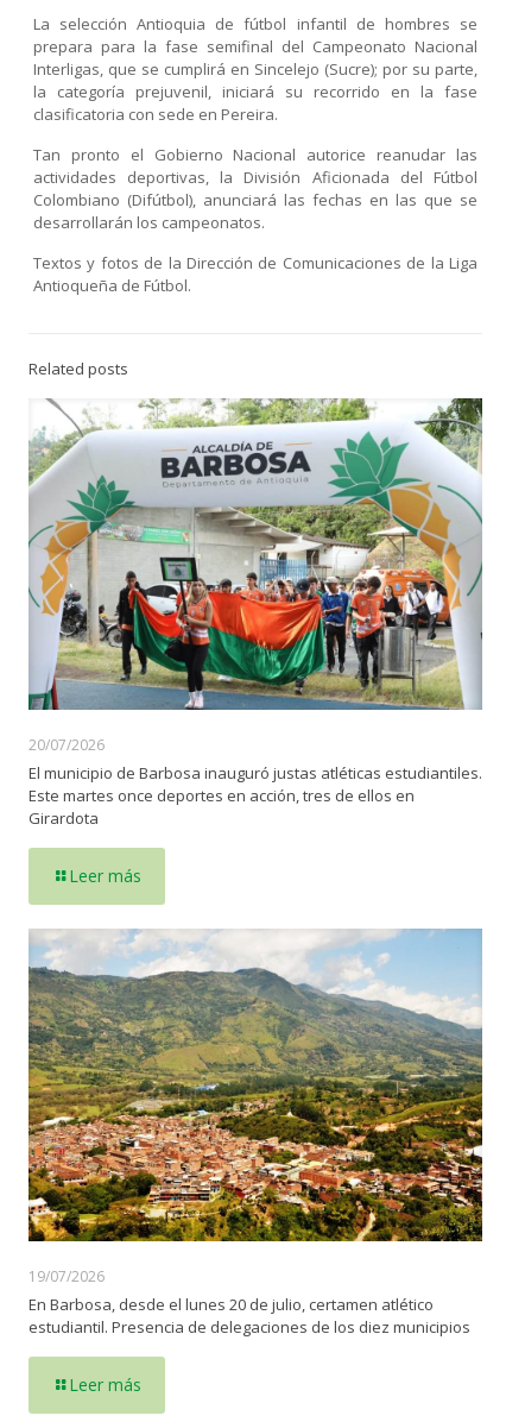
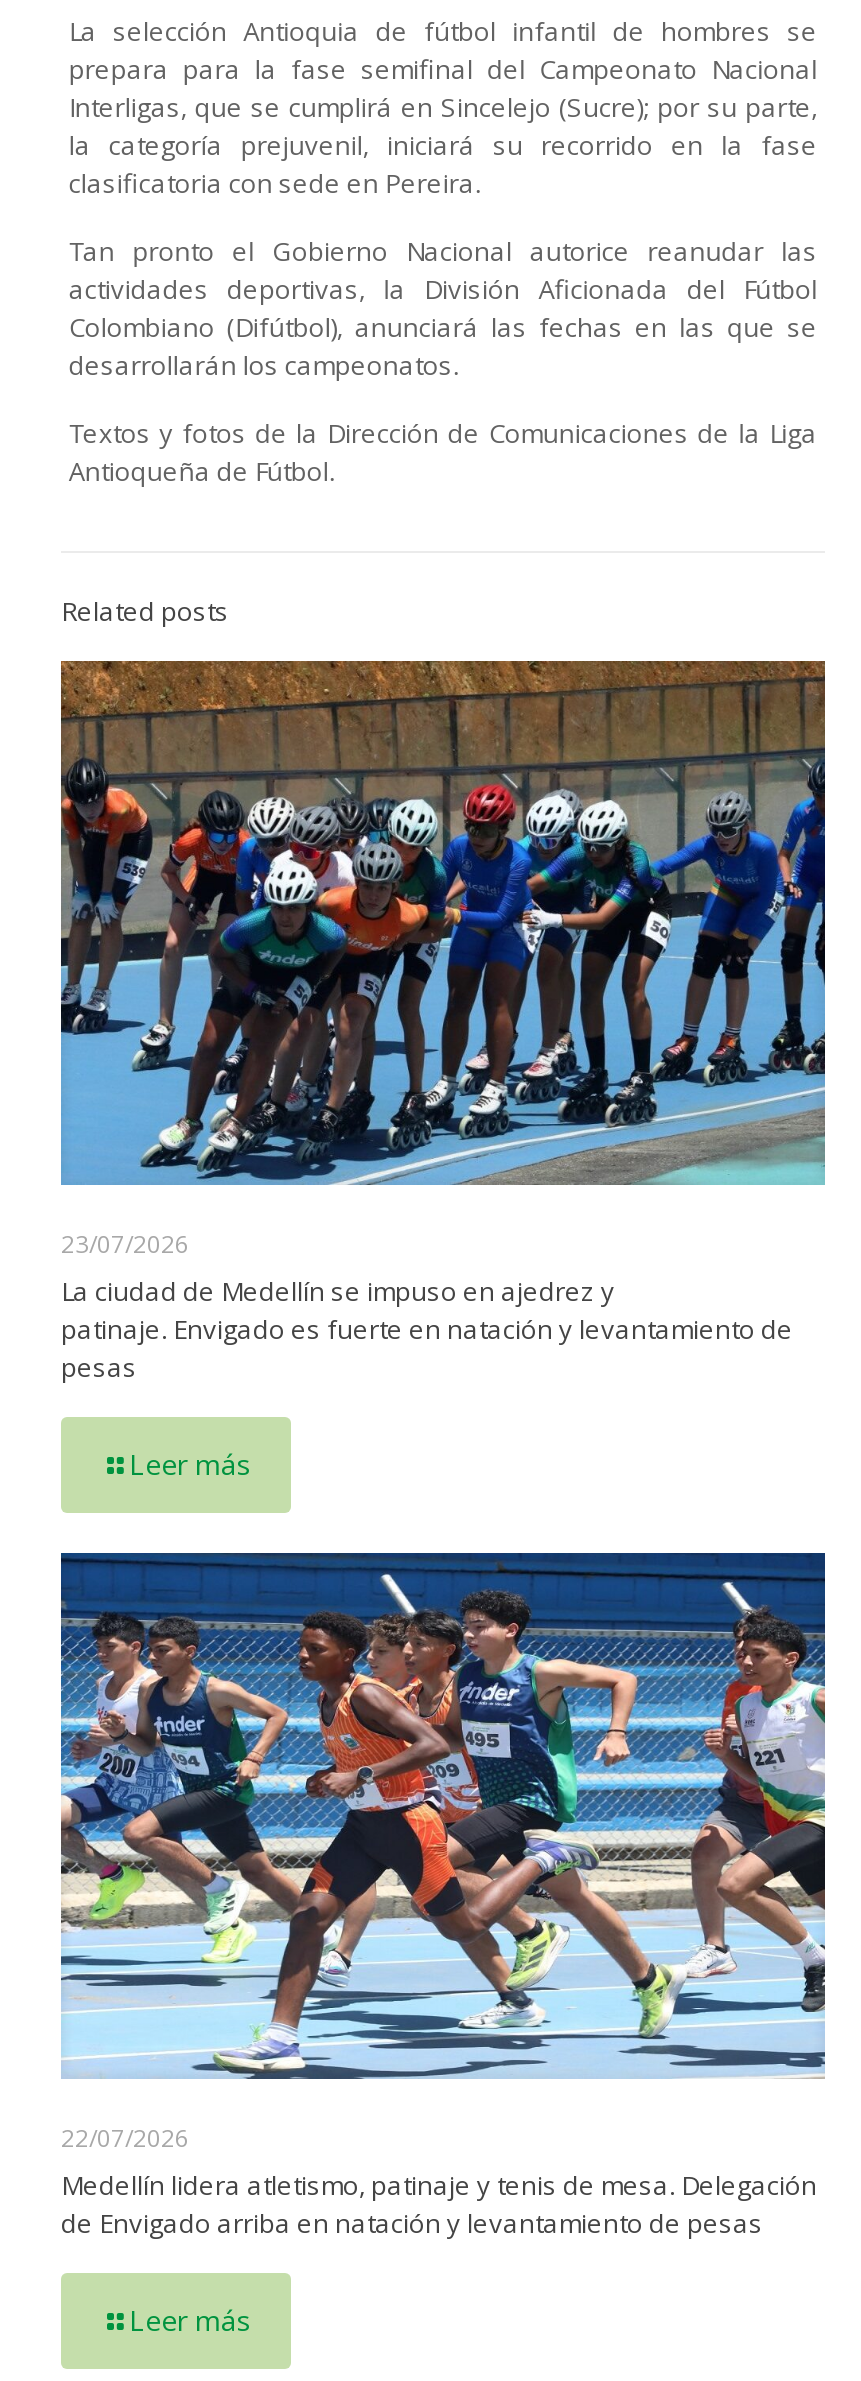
- [image]
- 20/07/2026
- El municipio de Barbosa inauguró justas atléticas estudiantiles.
- Este martes once deportes en acción, tres de ellos en
- Girardota
+ [image]
+ 23/07/2026
+ La ciudad de Medellín se impuso en ajedrez y
+ patinaje. Envigado es fuerte en natación y levantamiento de
+ pesas

- [image]
- 19/07/2026
- En Barbosa, desde el lunes 20 de julio, certamen atlético
- estudiantil. Presencia de delegaciones de los diez municipios
+ [image]
+ 22/07/2026
+ Medellín lidera atletismo, patinaje y tenis de mesa. Delegación
+ de Envigado arriba en natación y levantamiento de pesas
